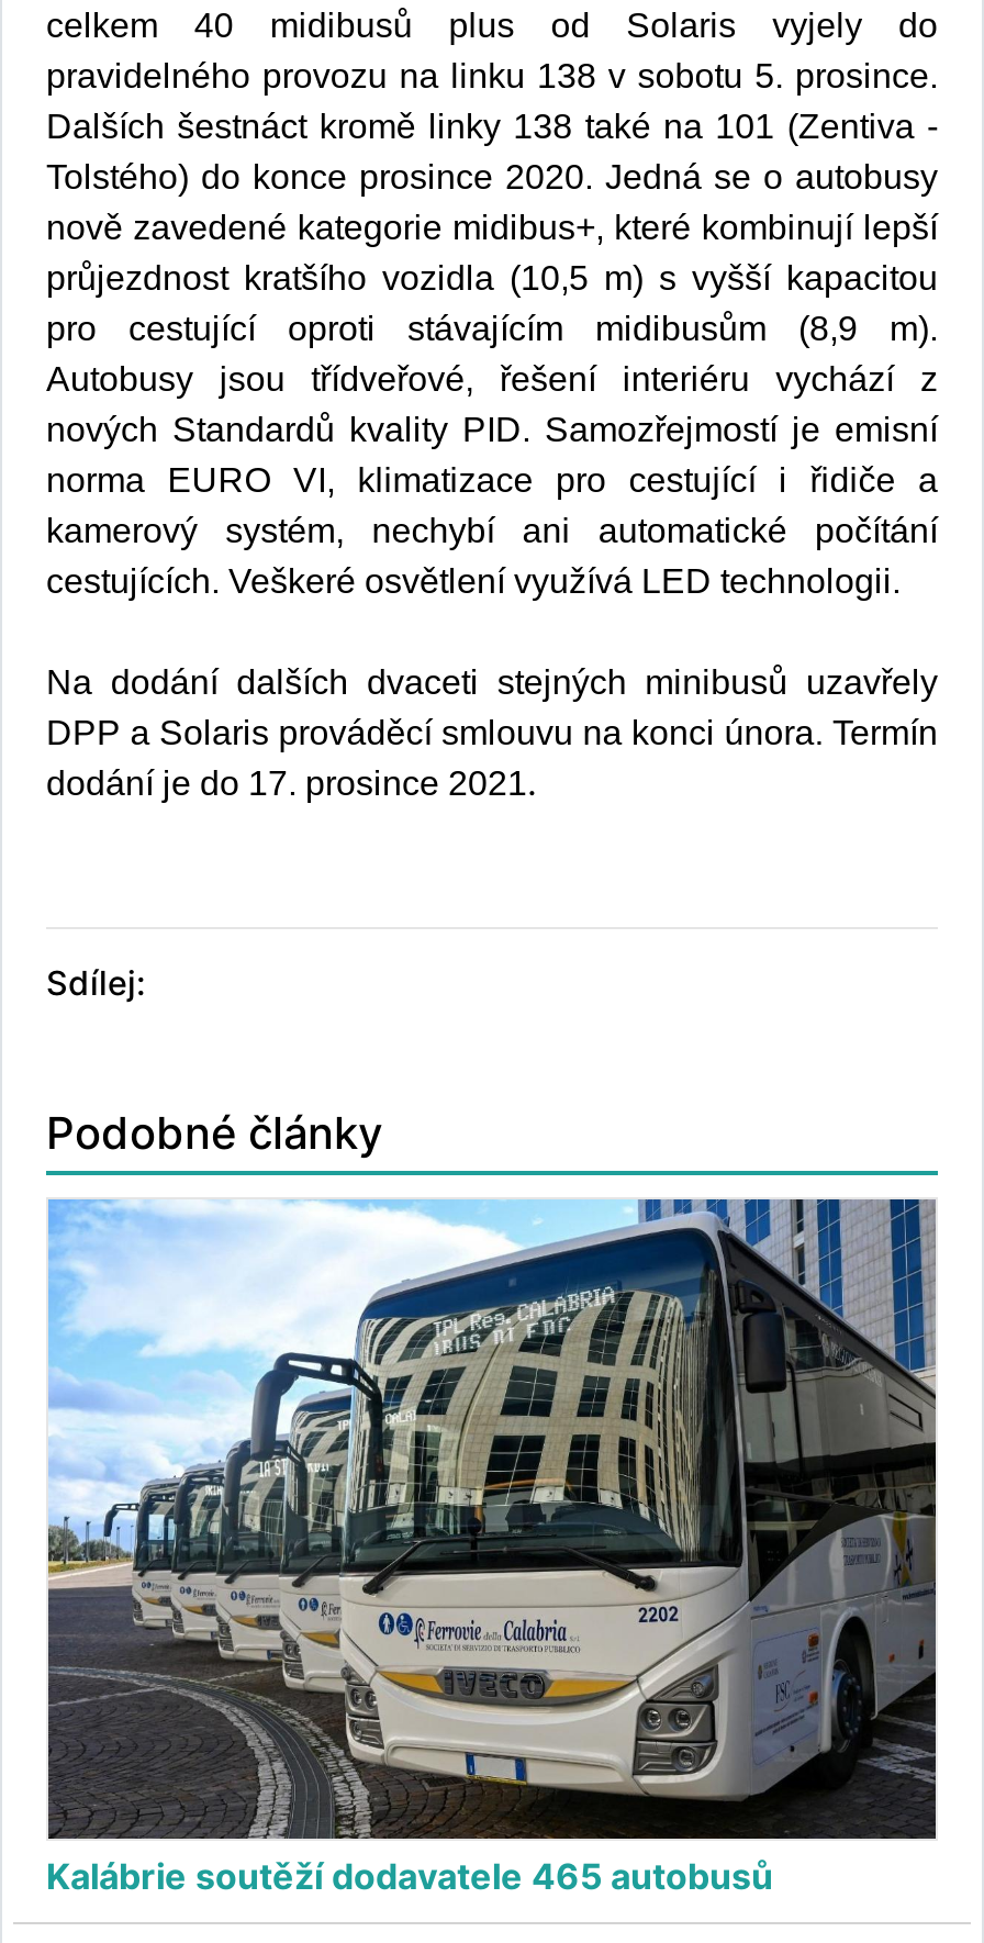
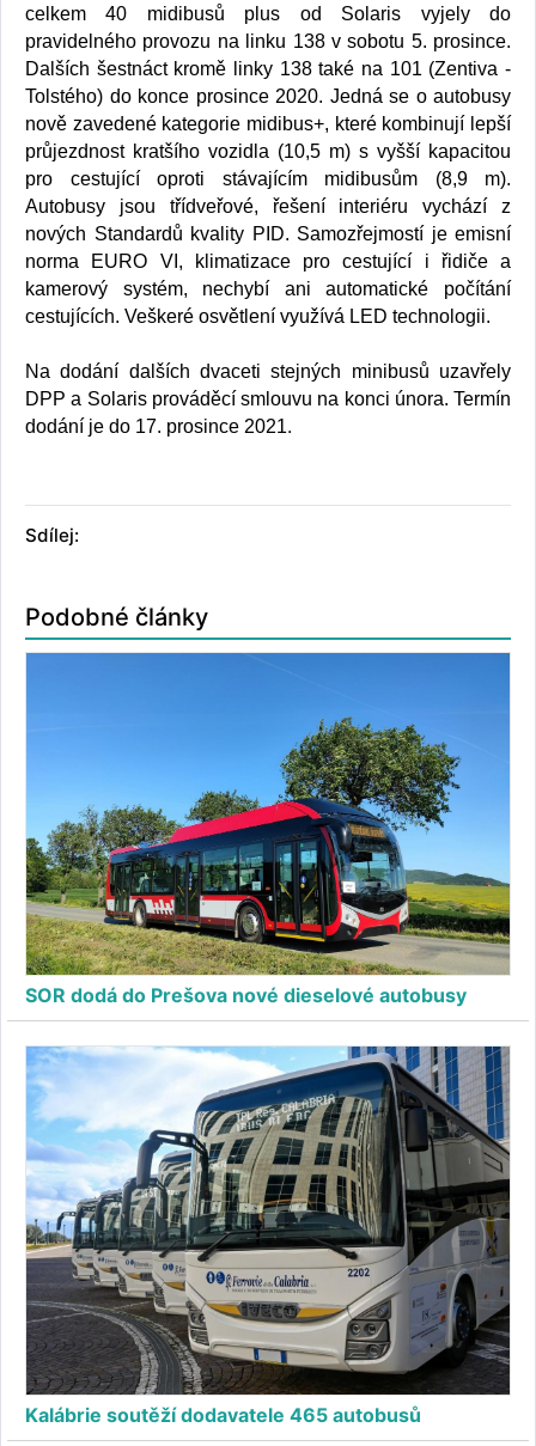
+ [image]
+ SOR dodá do Prešova nové dieselové autobusy
